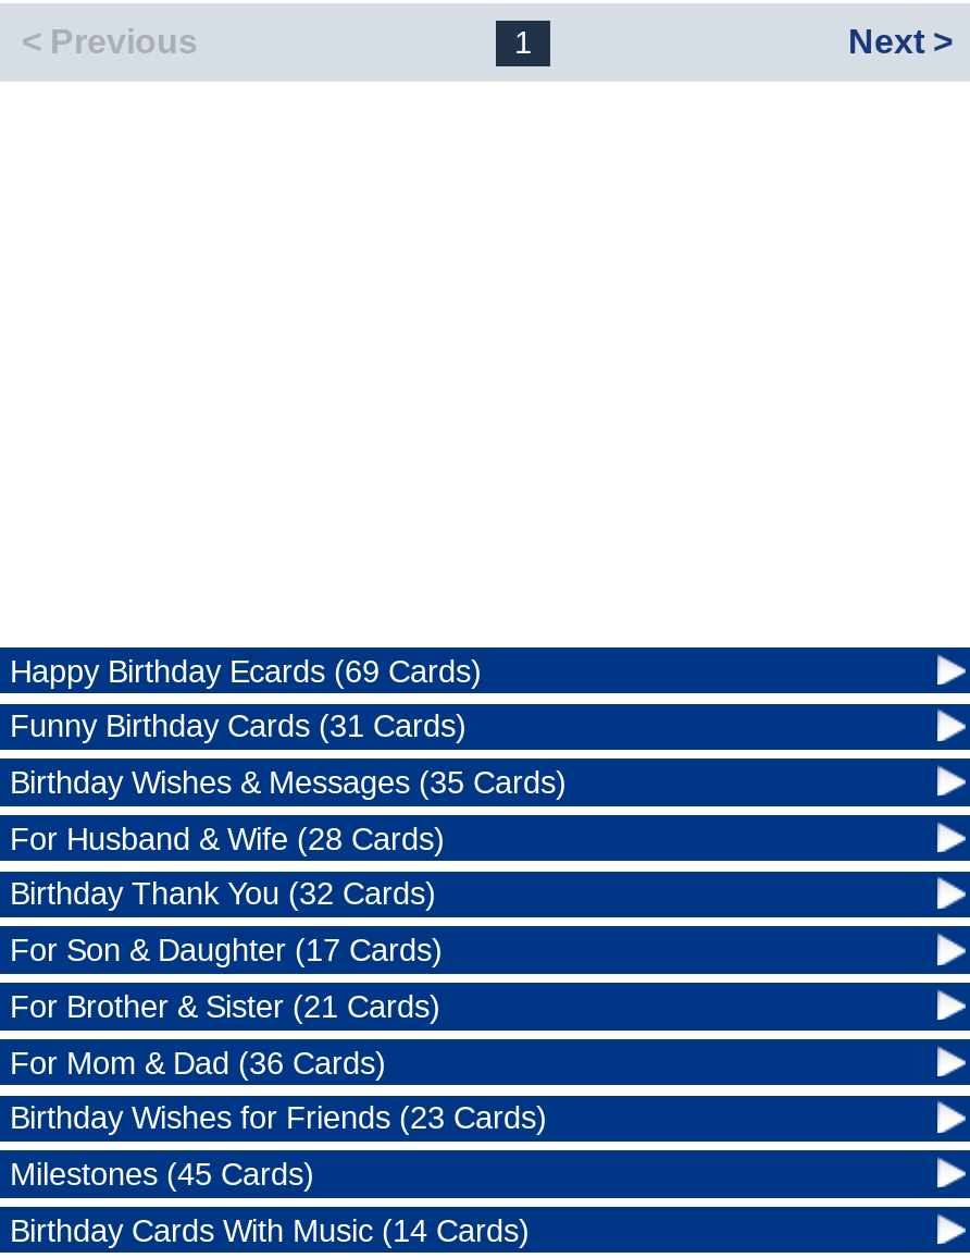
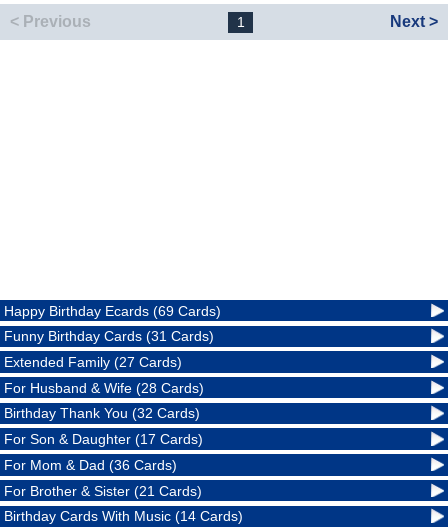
- Birthday Wishes & Messages (35 Cards)
+ Extended Family (27 Cards)

moved down: For Brother & Sister (21 Cards)

- Birthday Wishes for Friends (23 Cards)
- Milestones (45 Cards)
